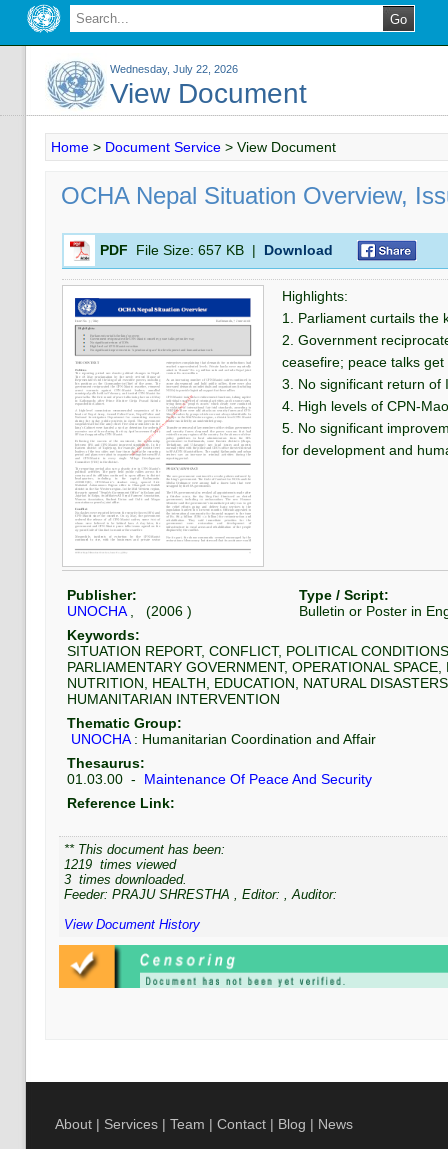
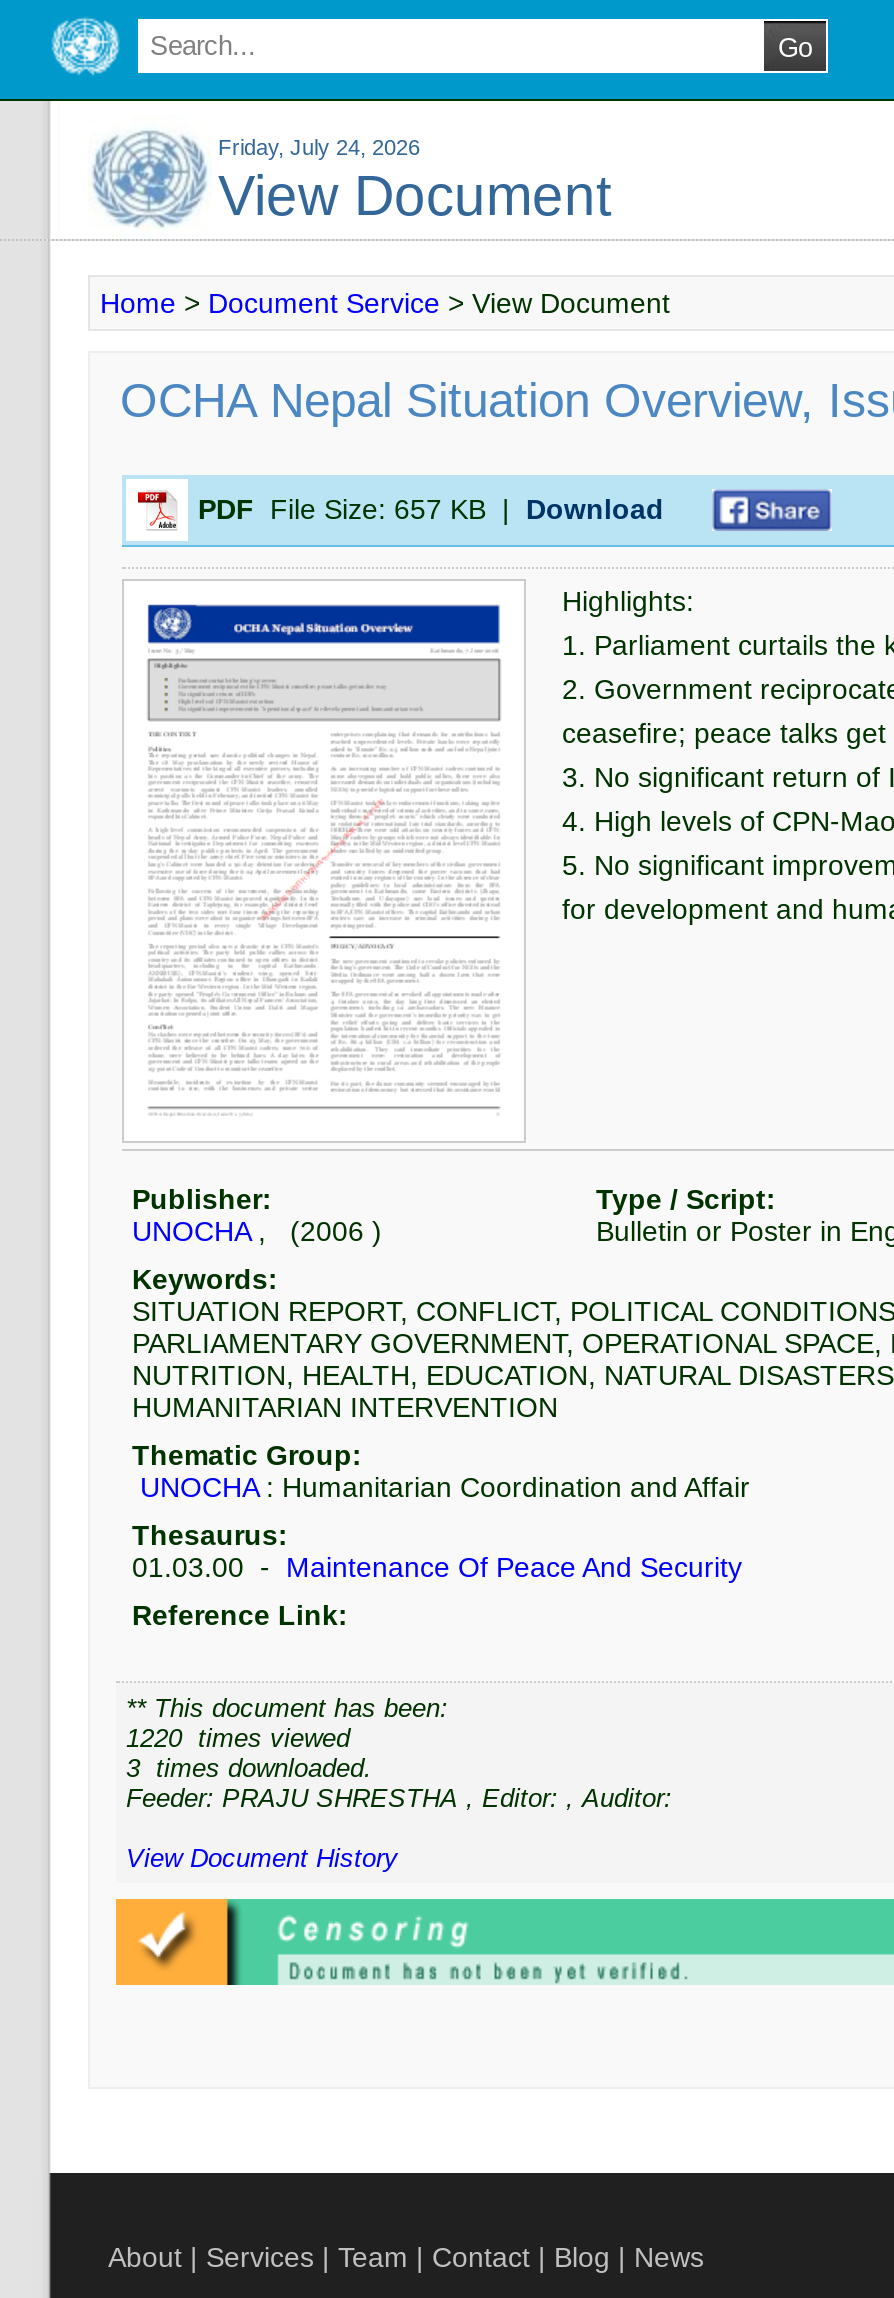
- Wednesday, July 22, 2026
+ Friday, July 24, 2026

- 1219 times viewed
+ 1220 times viewed
